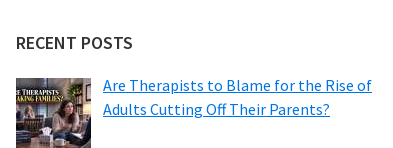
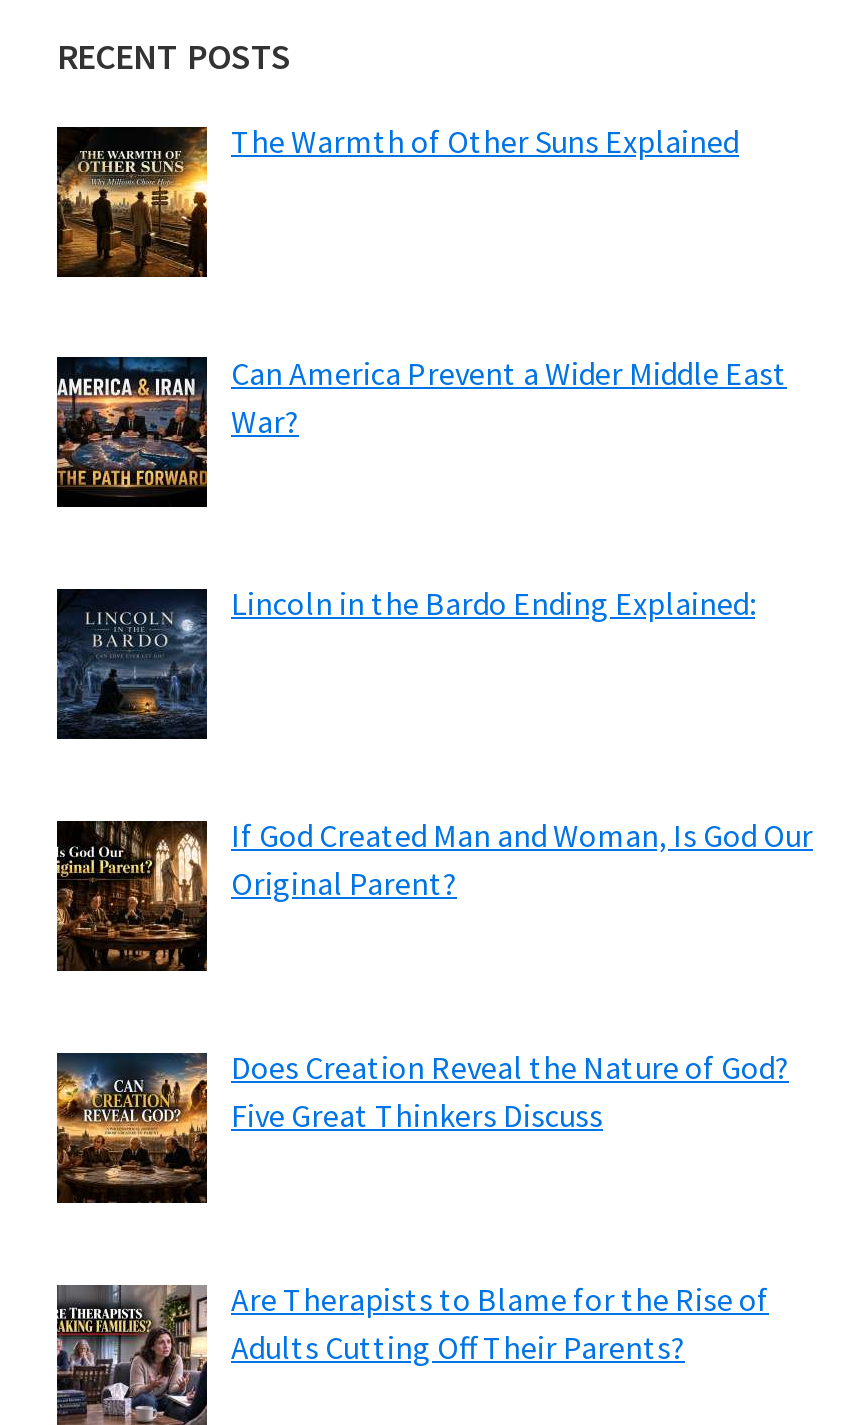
+ [image]
+ If God Created Man and Woman, Is God Our
+ Original Parent?

+ [image]
+ Does Creation Reveal the Nature of God?
+ Five Great Thinkers Discuss

+ [image]
+ The Warmth of Other Suns Explained

+ [image]
+ Can America Prevent a Wider Middle East
+ War?

+ [image]
+ Lincoln in the Bardo Ending Explained:
